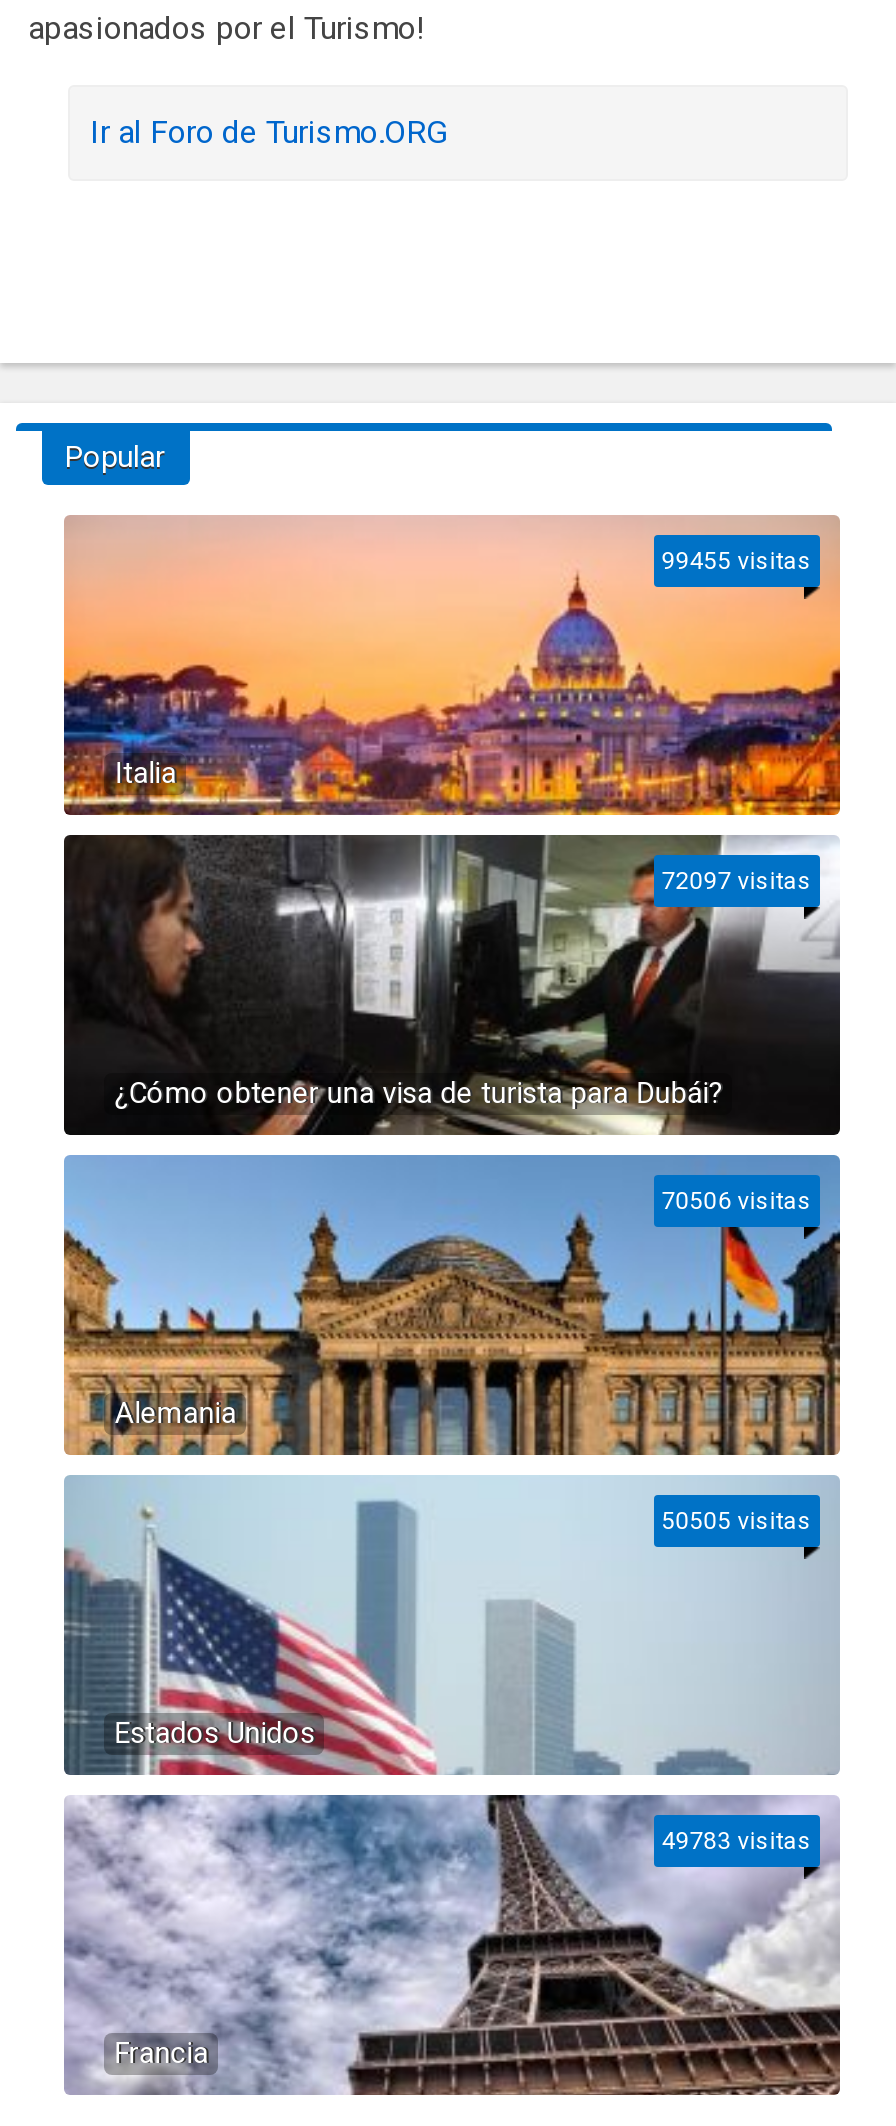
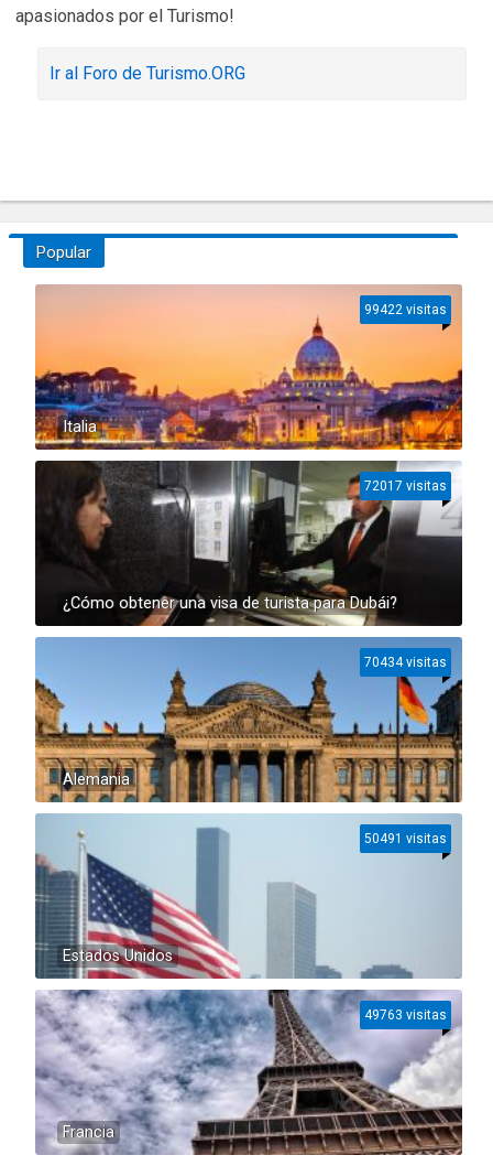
- 99455 visitas
+ 99422 visitas

- 72097 visitas
+ 72017 visitas

- 70506 visitas
+ 70434 visitas

- 50505 visitas
+ 50491 visitas

- 49783 visitas
+ 49763 visitas
